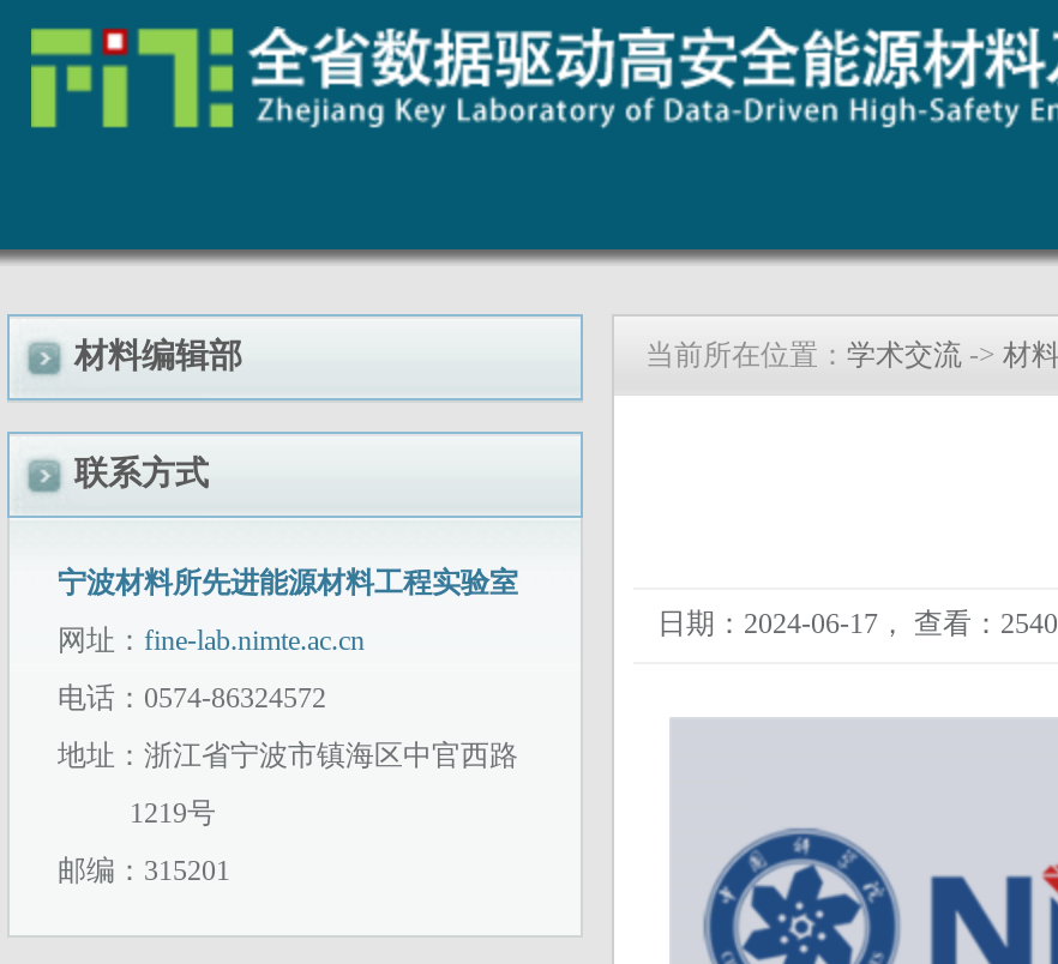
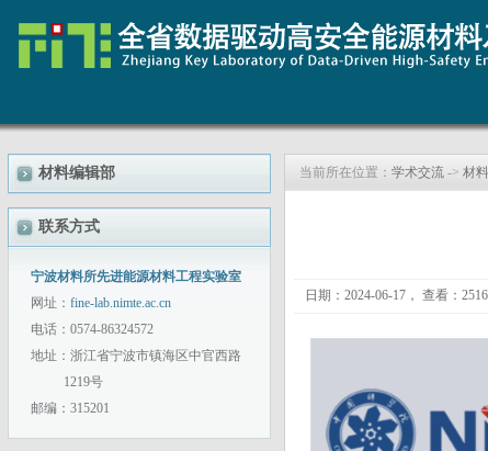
- 日期：2024-06-17， 查看：2540
+ 日期：2024-06-17， 查看：2516
